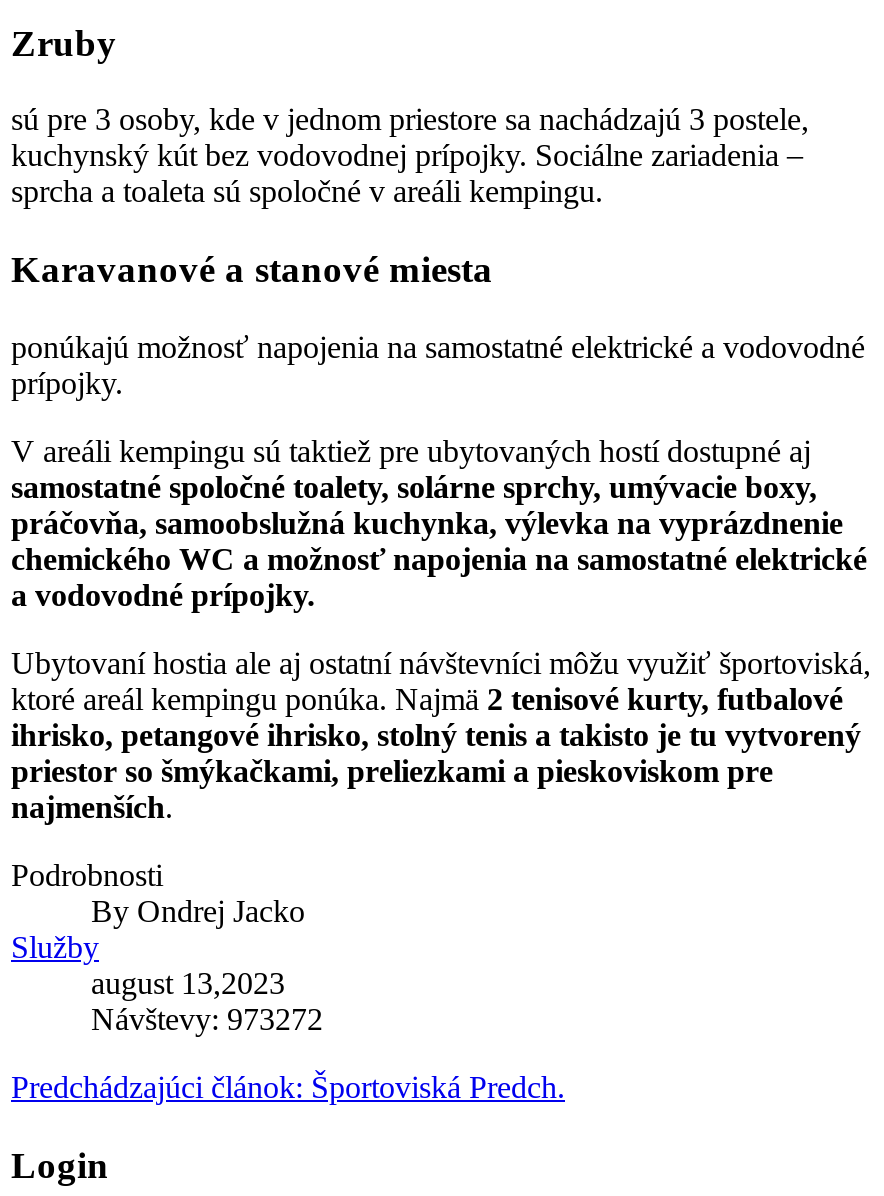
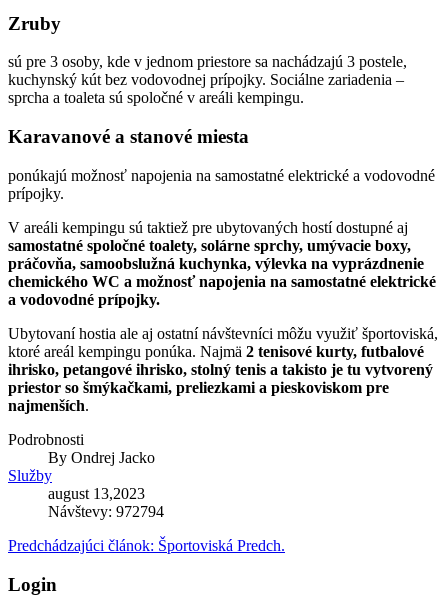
- Návštevy: 973272
+ Návštevy: 972794
